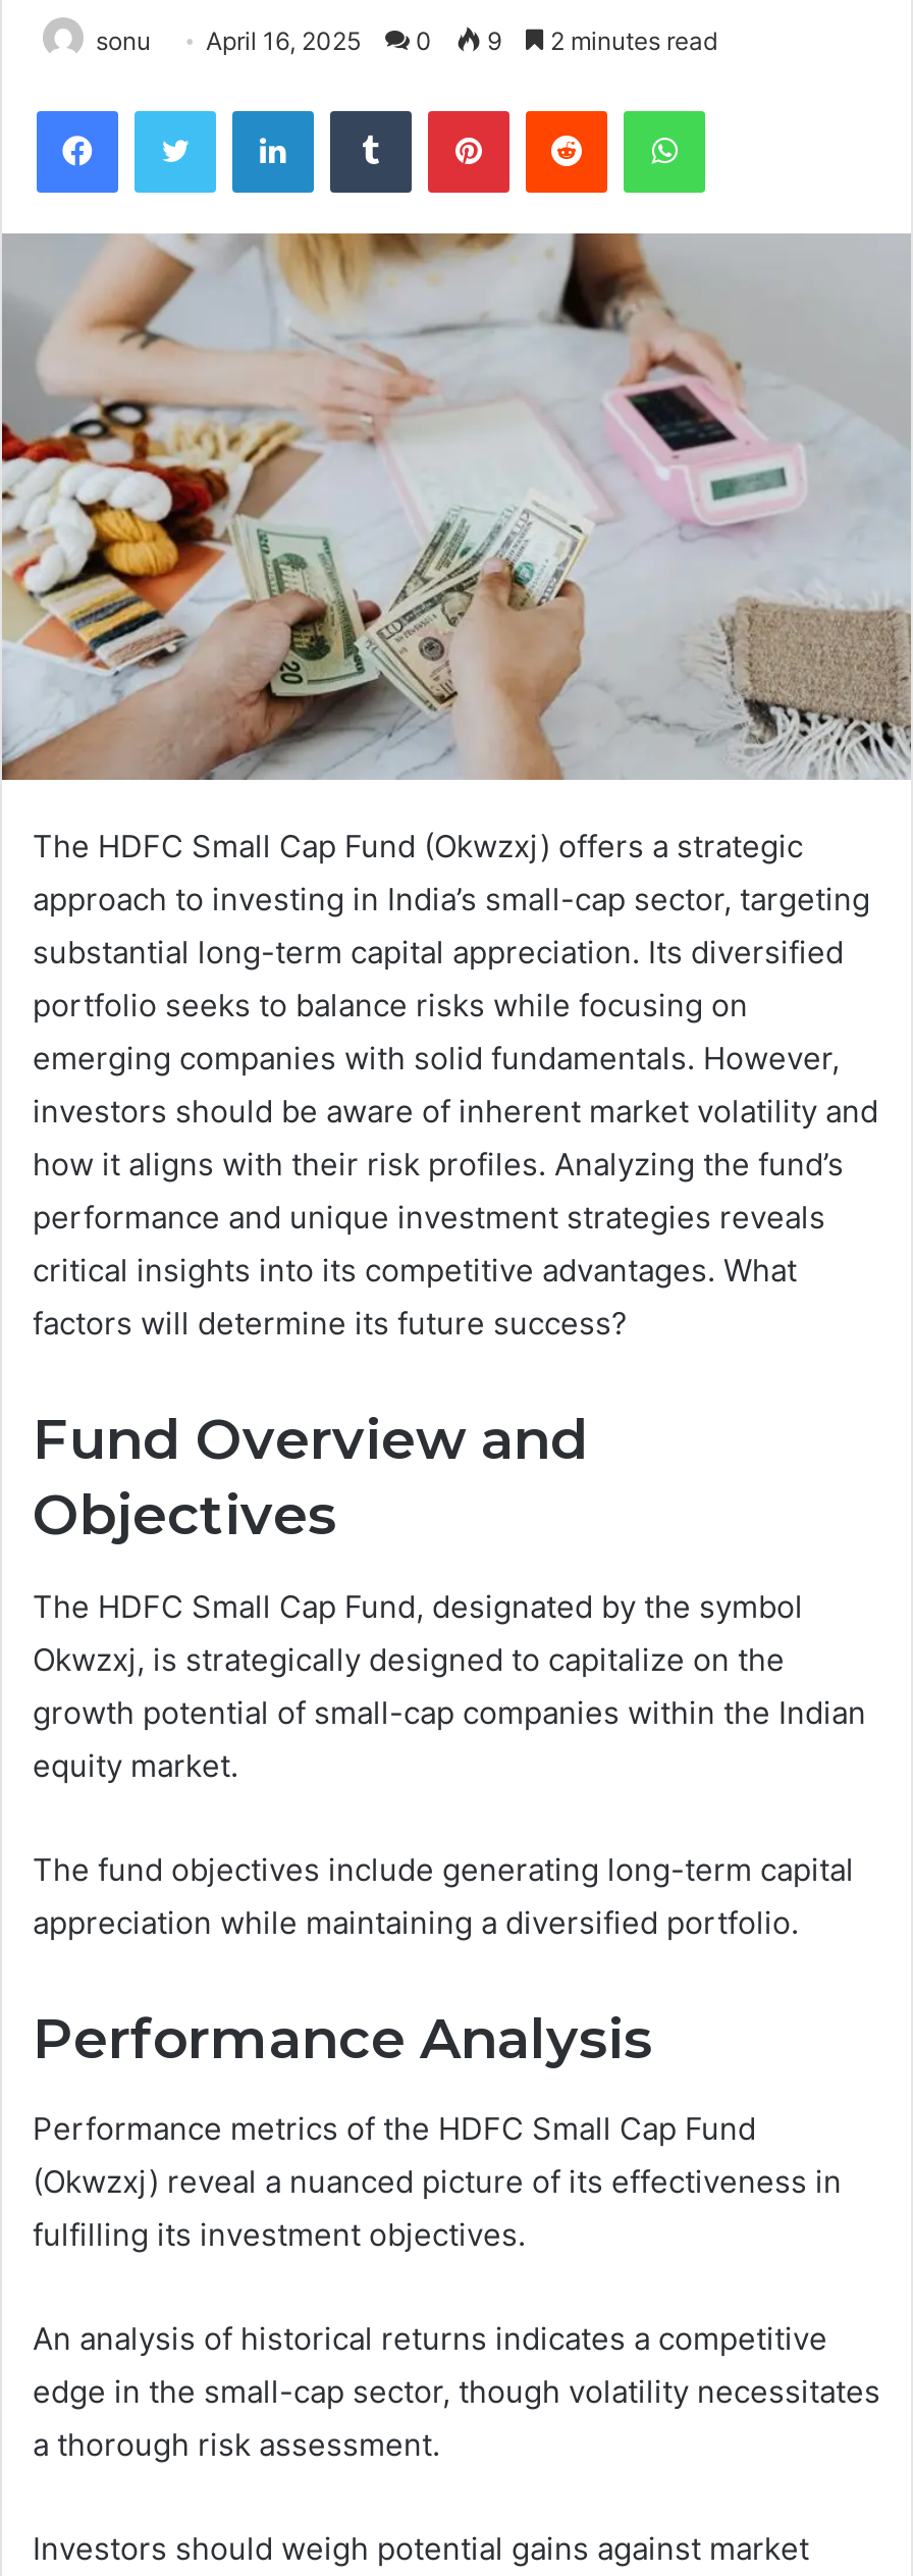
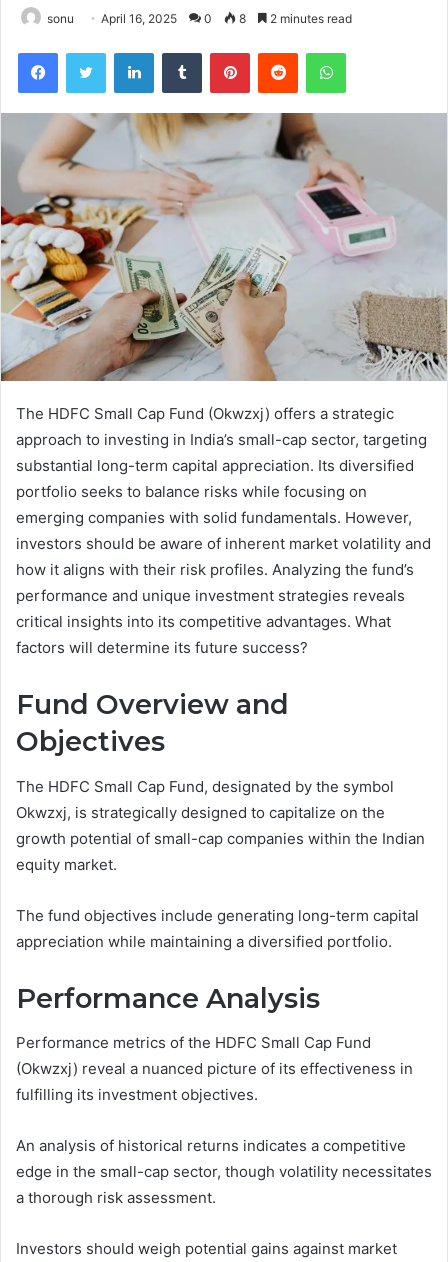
- sonu April 16, 2025 0 9 2 minutes read
+ sonu April 16, 2025 0 8 2 minutes read
